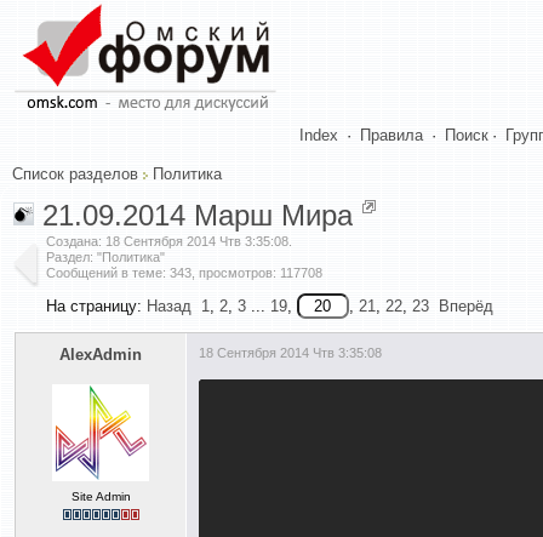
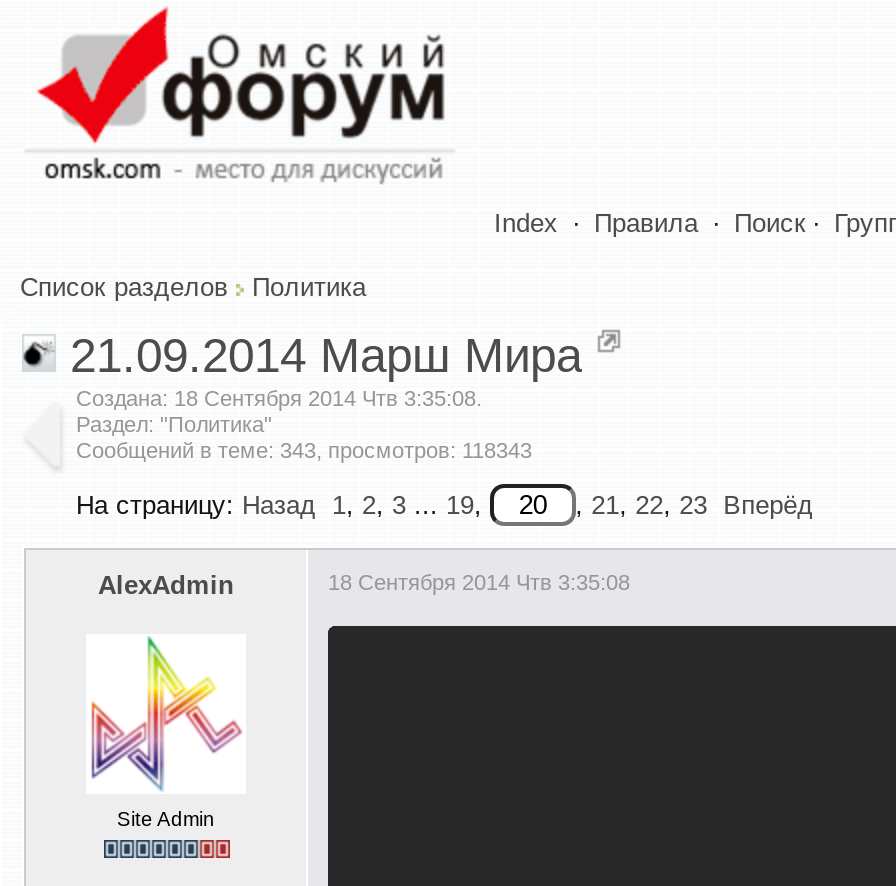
- Сообщений в теме: 343, просмотров: 117708
+ Сообщений в теме: 343, просмотров: 118343
